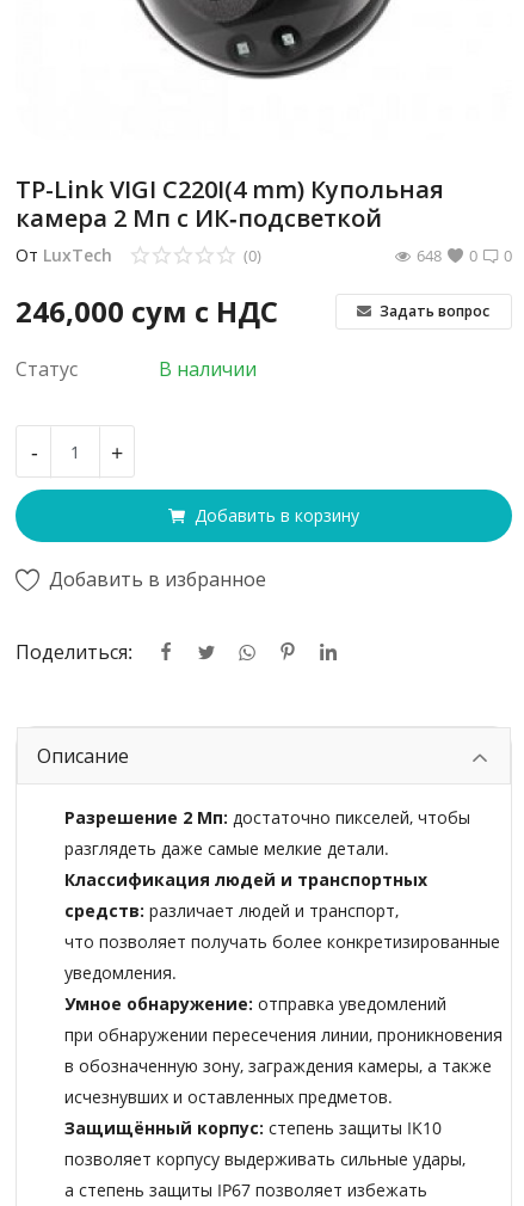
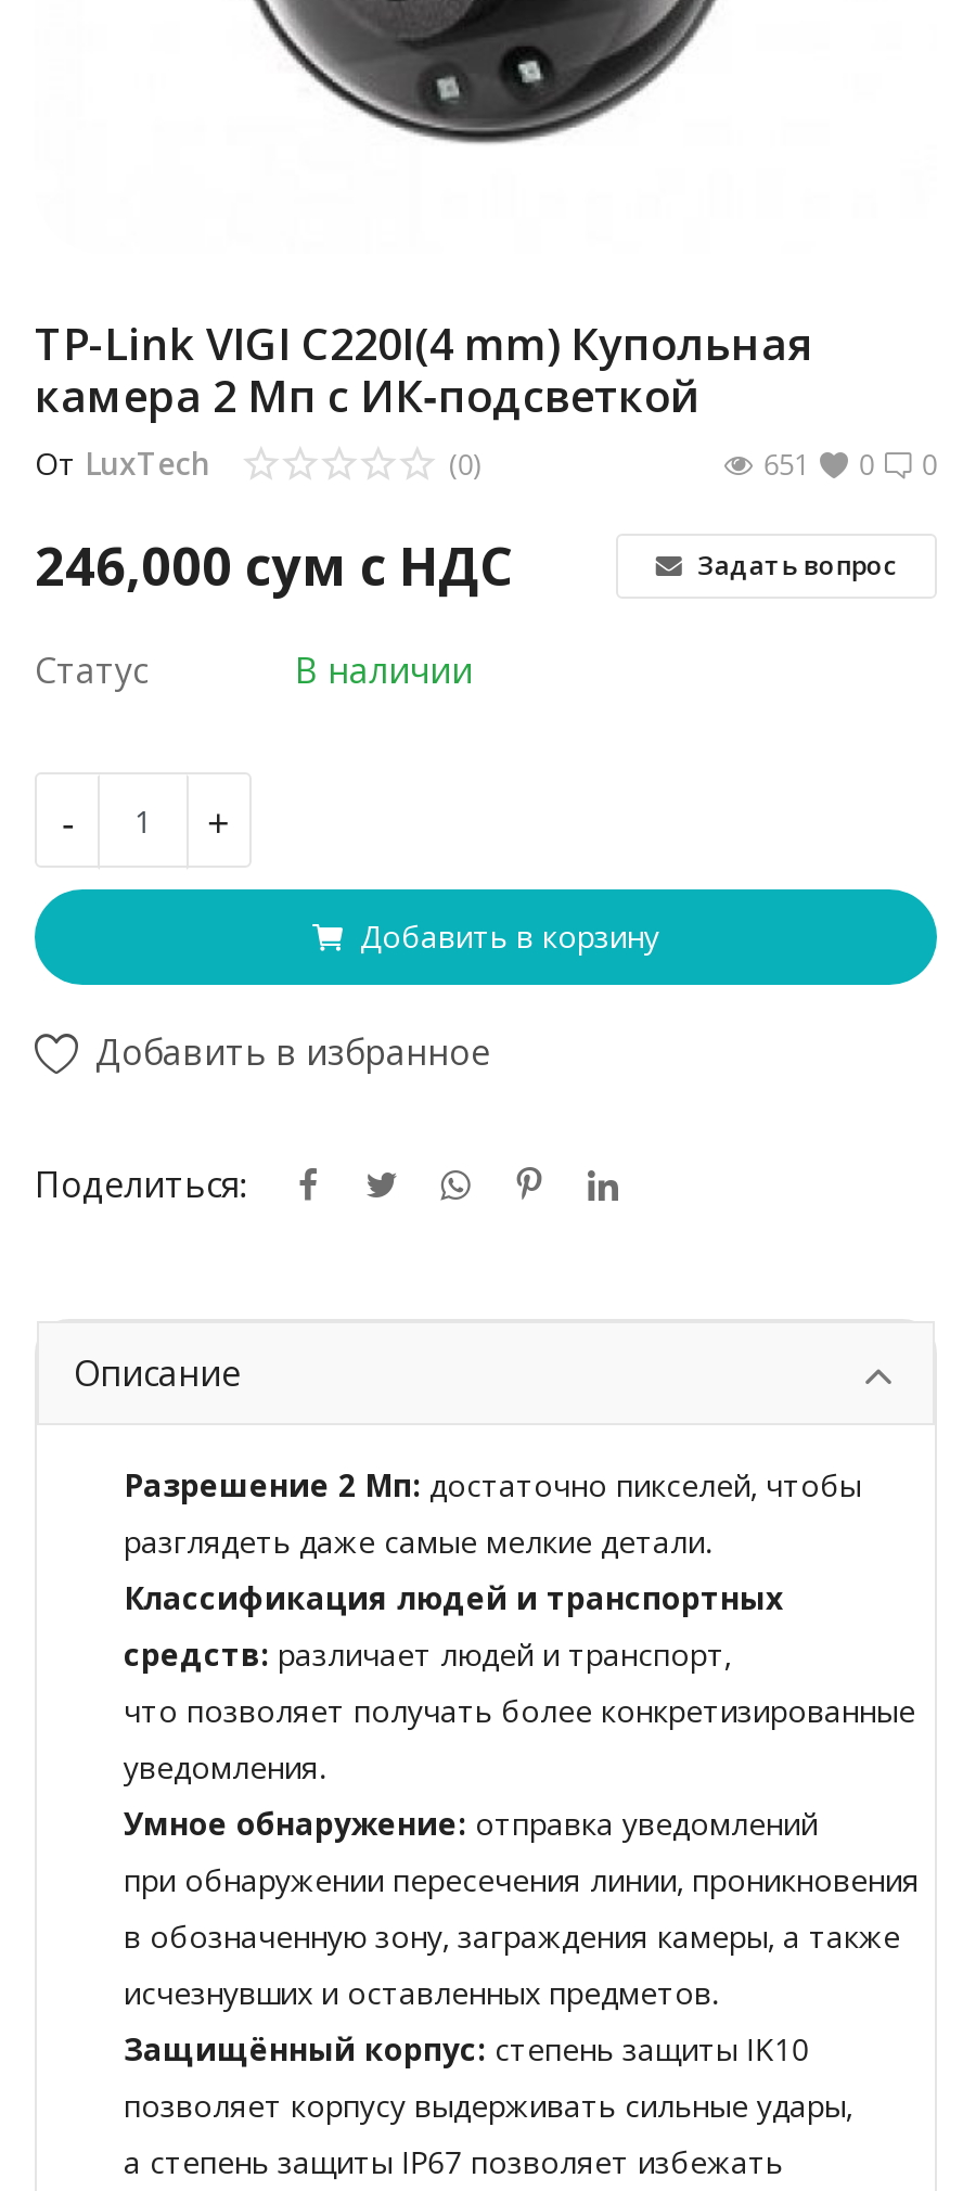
- 648 0 0
+ 651 0 0
